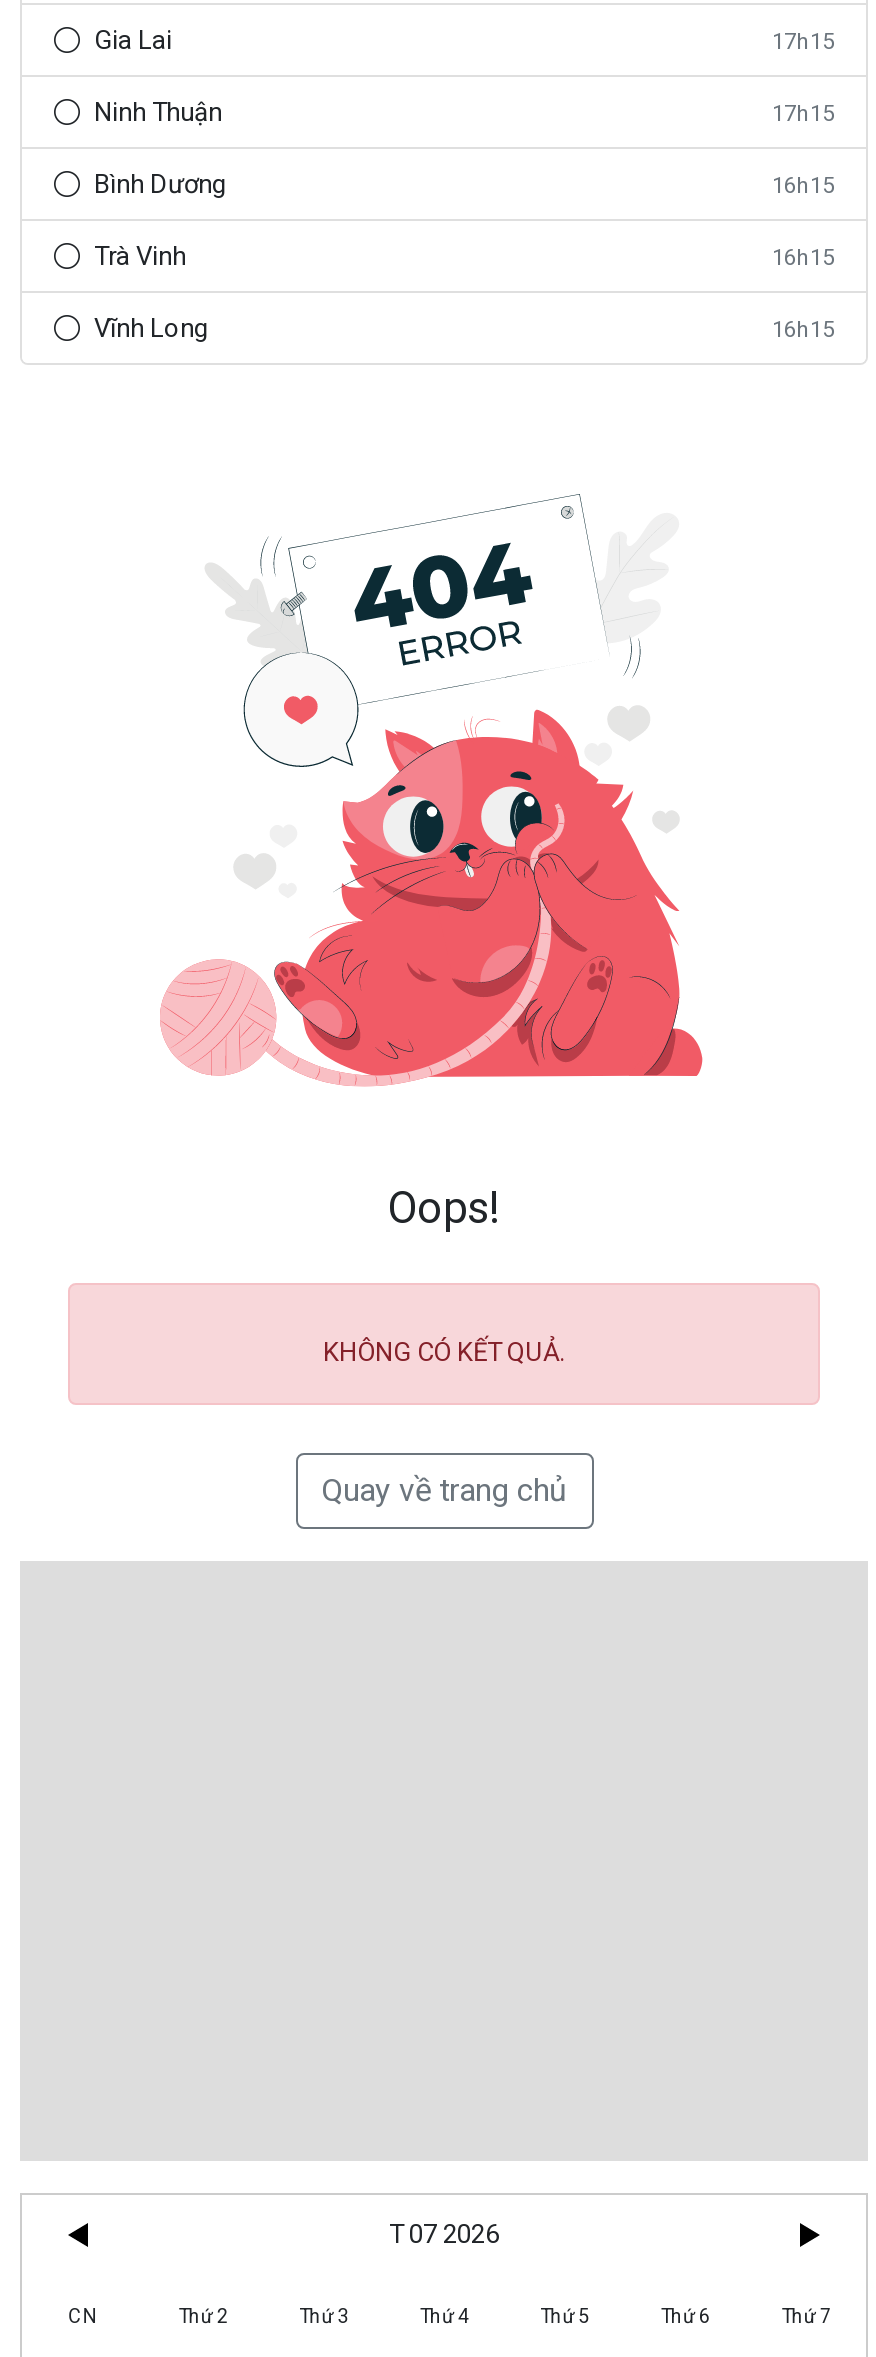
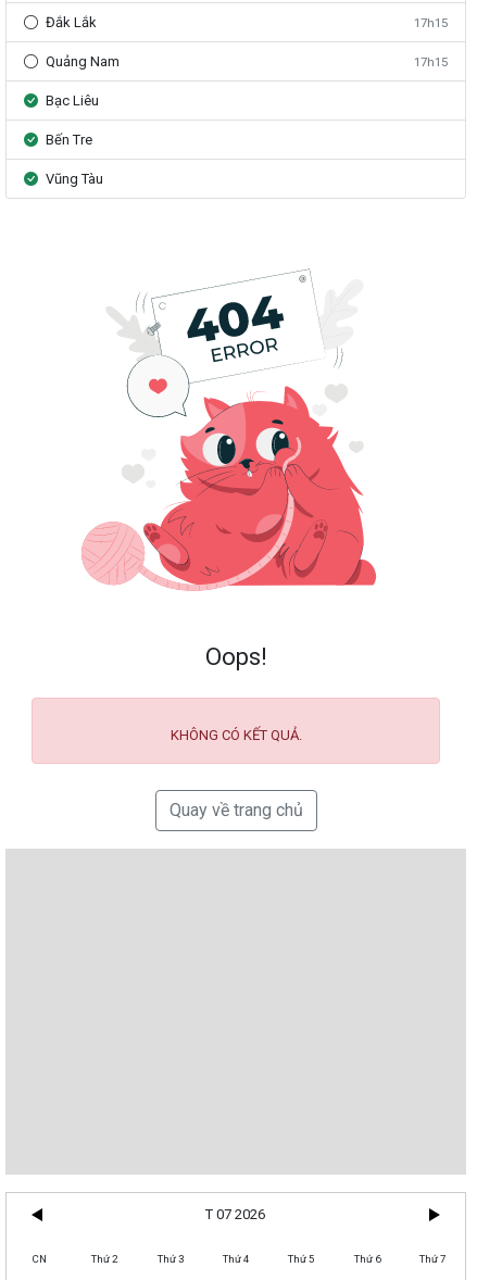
- Gia Lai
+ Đắk Lắk

- Ninh Thuận
+ Quảng Nam

- Bình Dương
- 16h15
+ Bạc Liêu

- Trà Vinh
- 16h15
+ Bến Tre

- Vĩnh Long
- 16h15
+ Vũng Tàu
